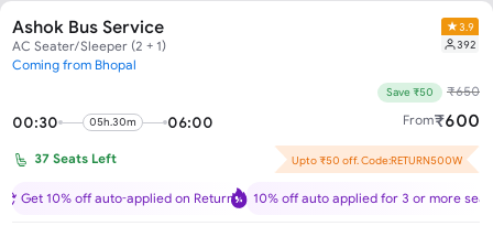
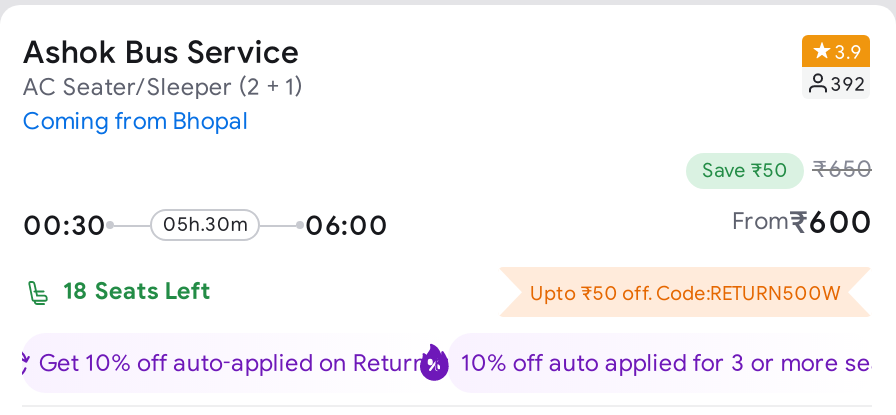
- 37 Seats Left
+ 18 Seats Left
